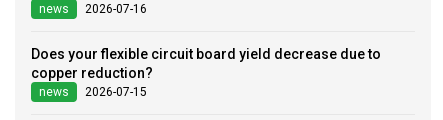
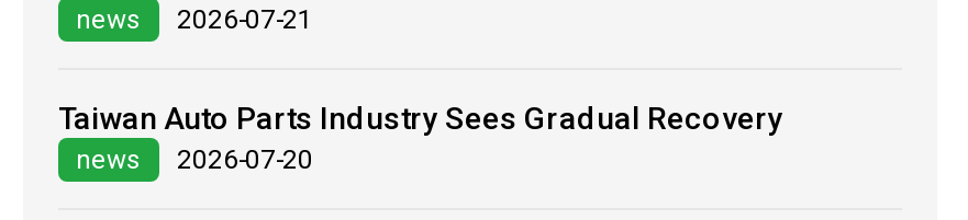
- news 2026-07-16
+ news 2026-07-21

- Does your flexible circuit board yield decrease due to
- copper reduction?
+ Taiwan Auto Parts Industry Sees Gradual Recovery

- news 2026-07-15
+ news 2026-07-20
